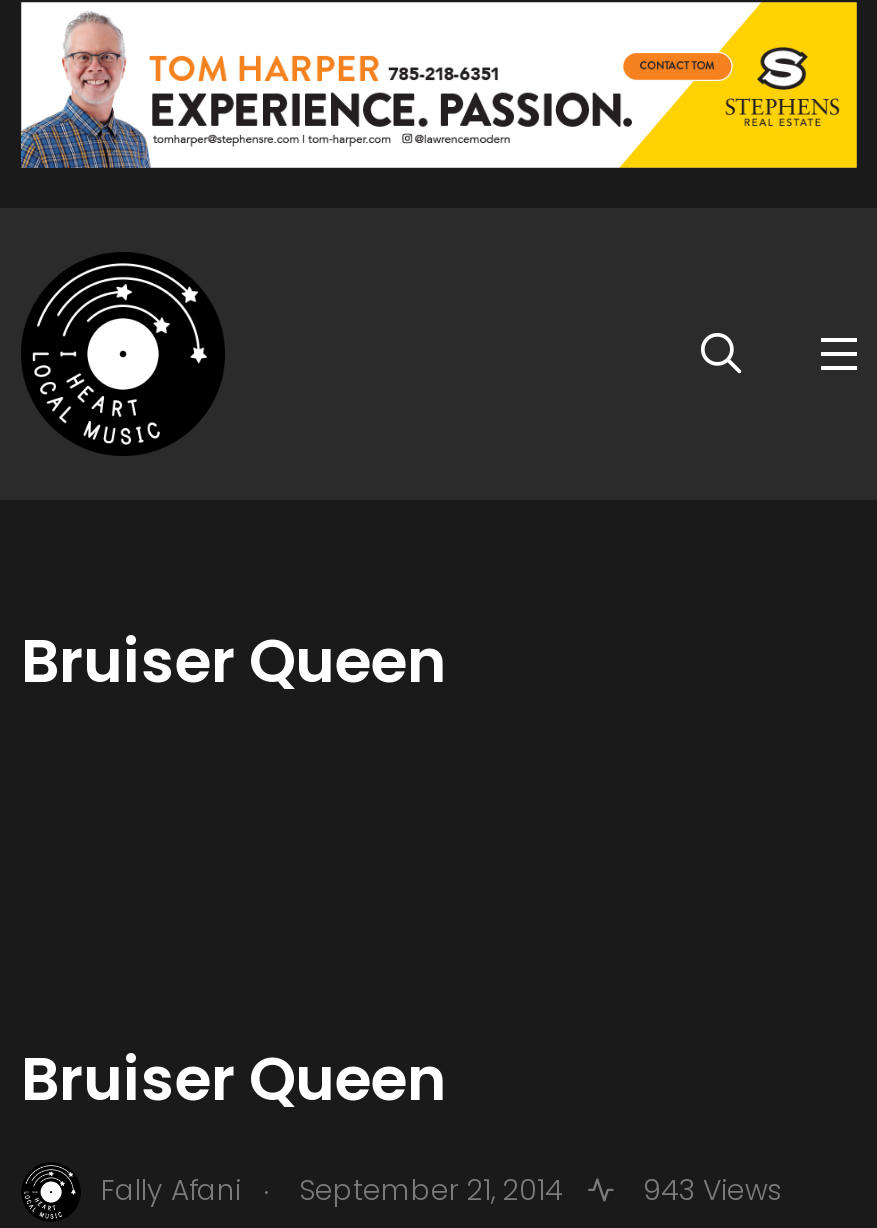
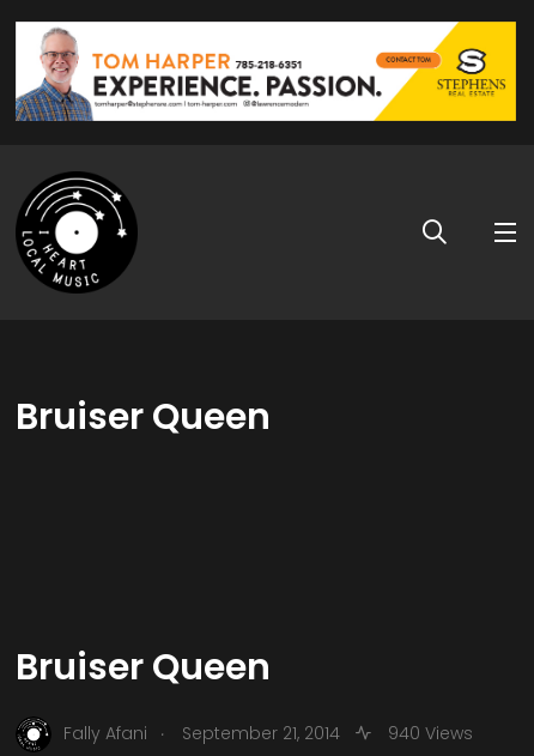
- Fally Afani . September 21, 2014 943 Views
+ Fally Afani . September 21, 2014 940 Views
